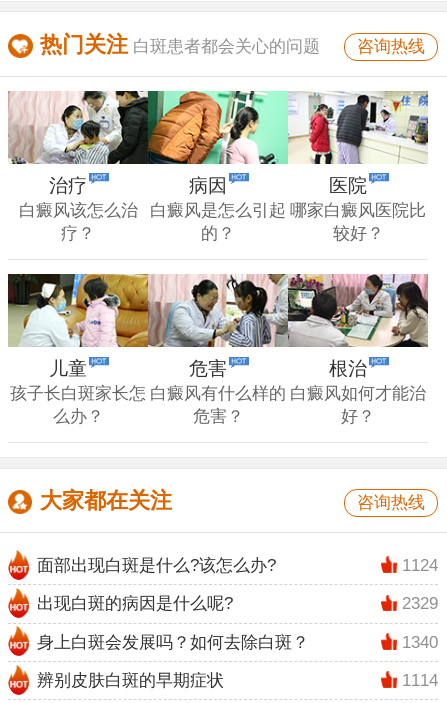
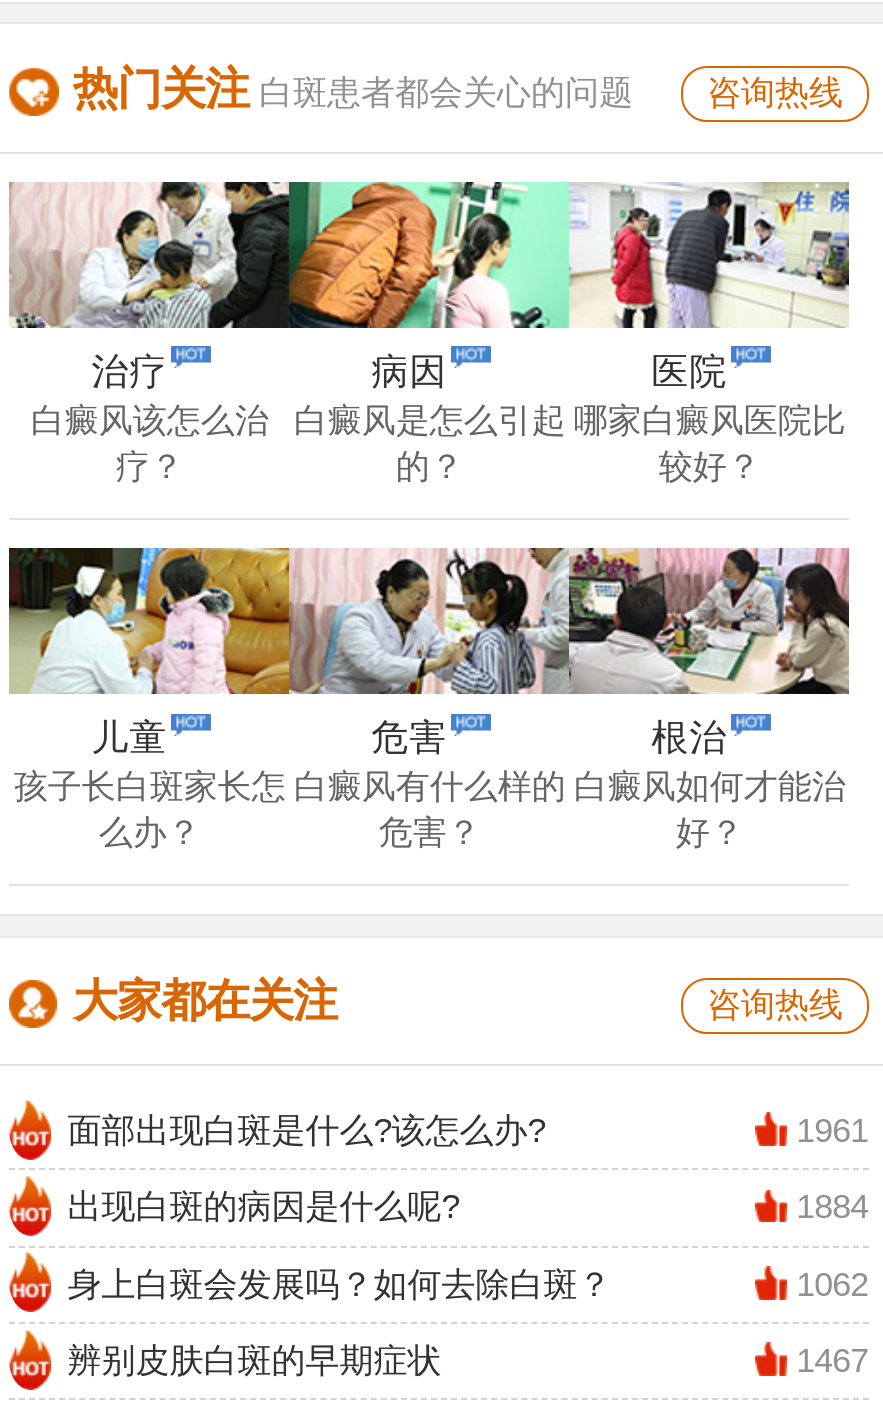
- 1124
+ 1961

- 2329
+ 1884

- 1340
+ 1062

- 1114
+ 1467
